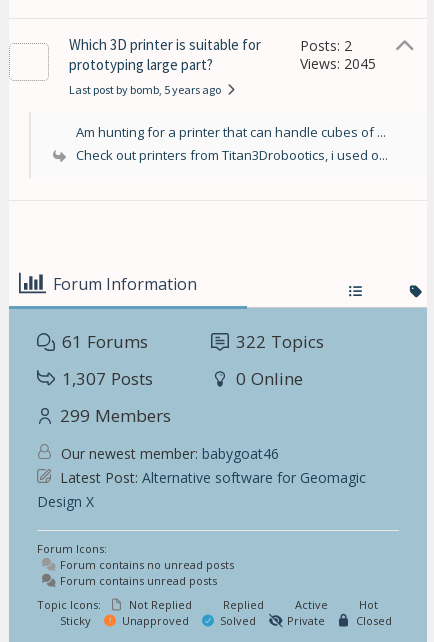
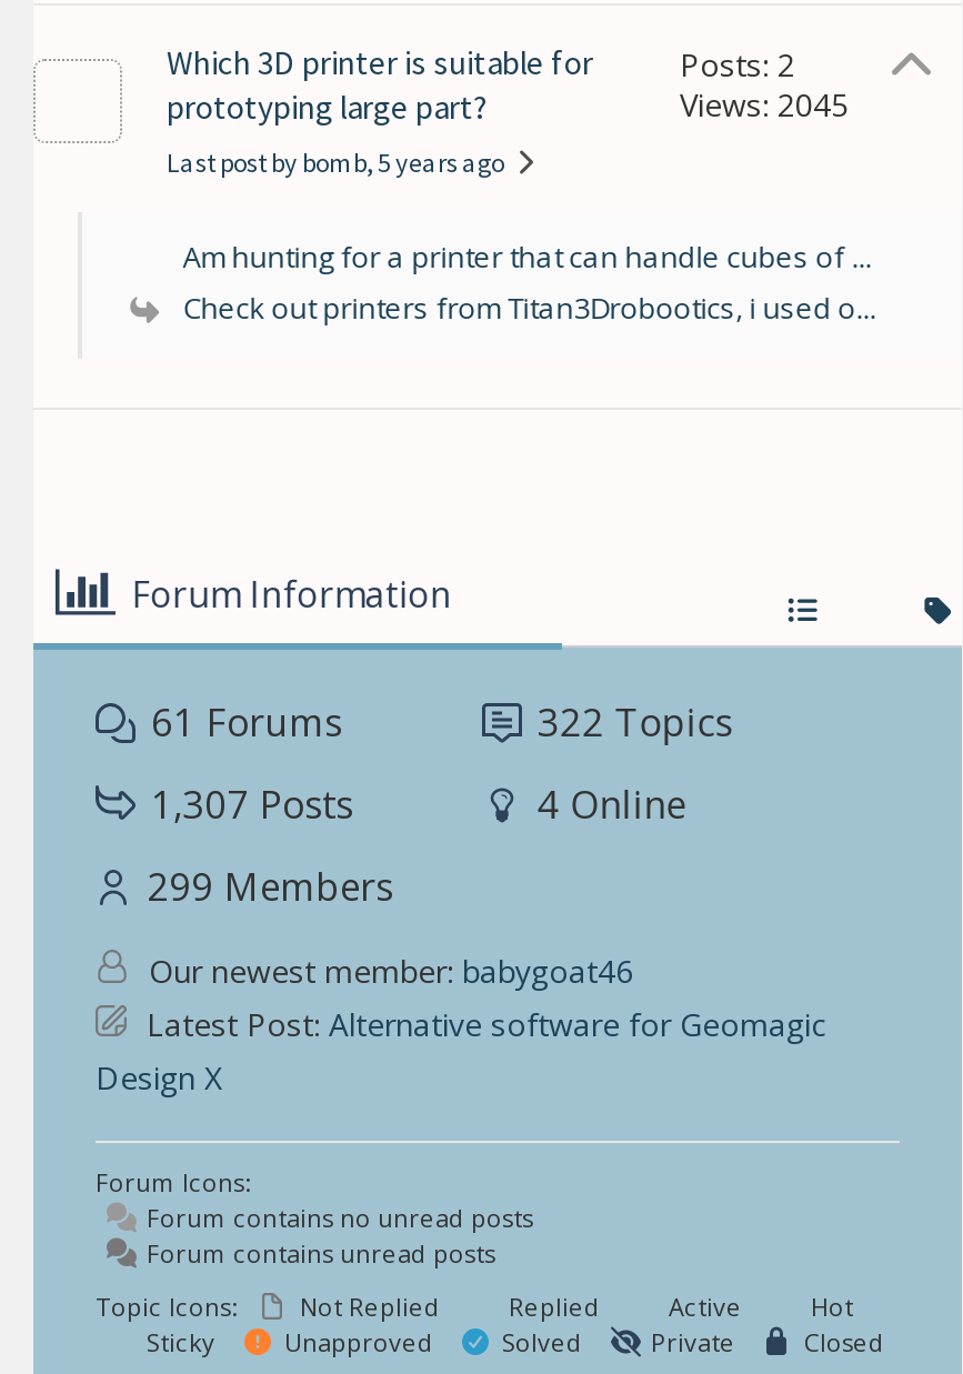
- 0 Online
+ 4 Online
